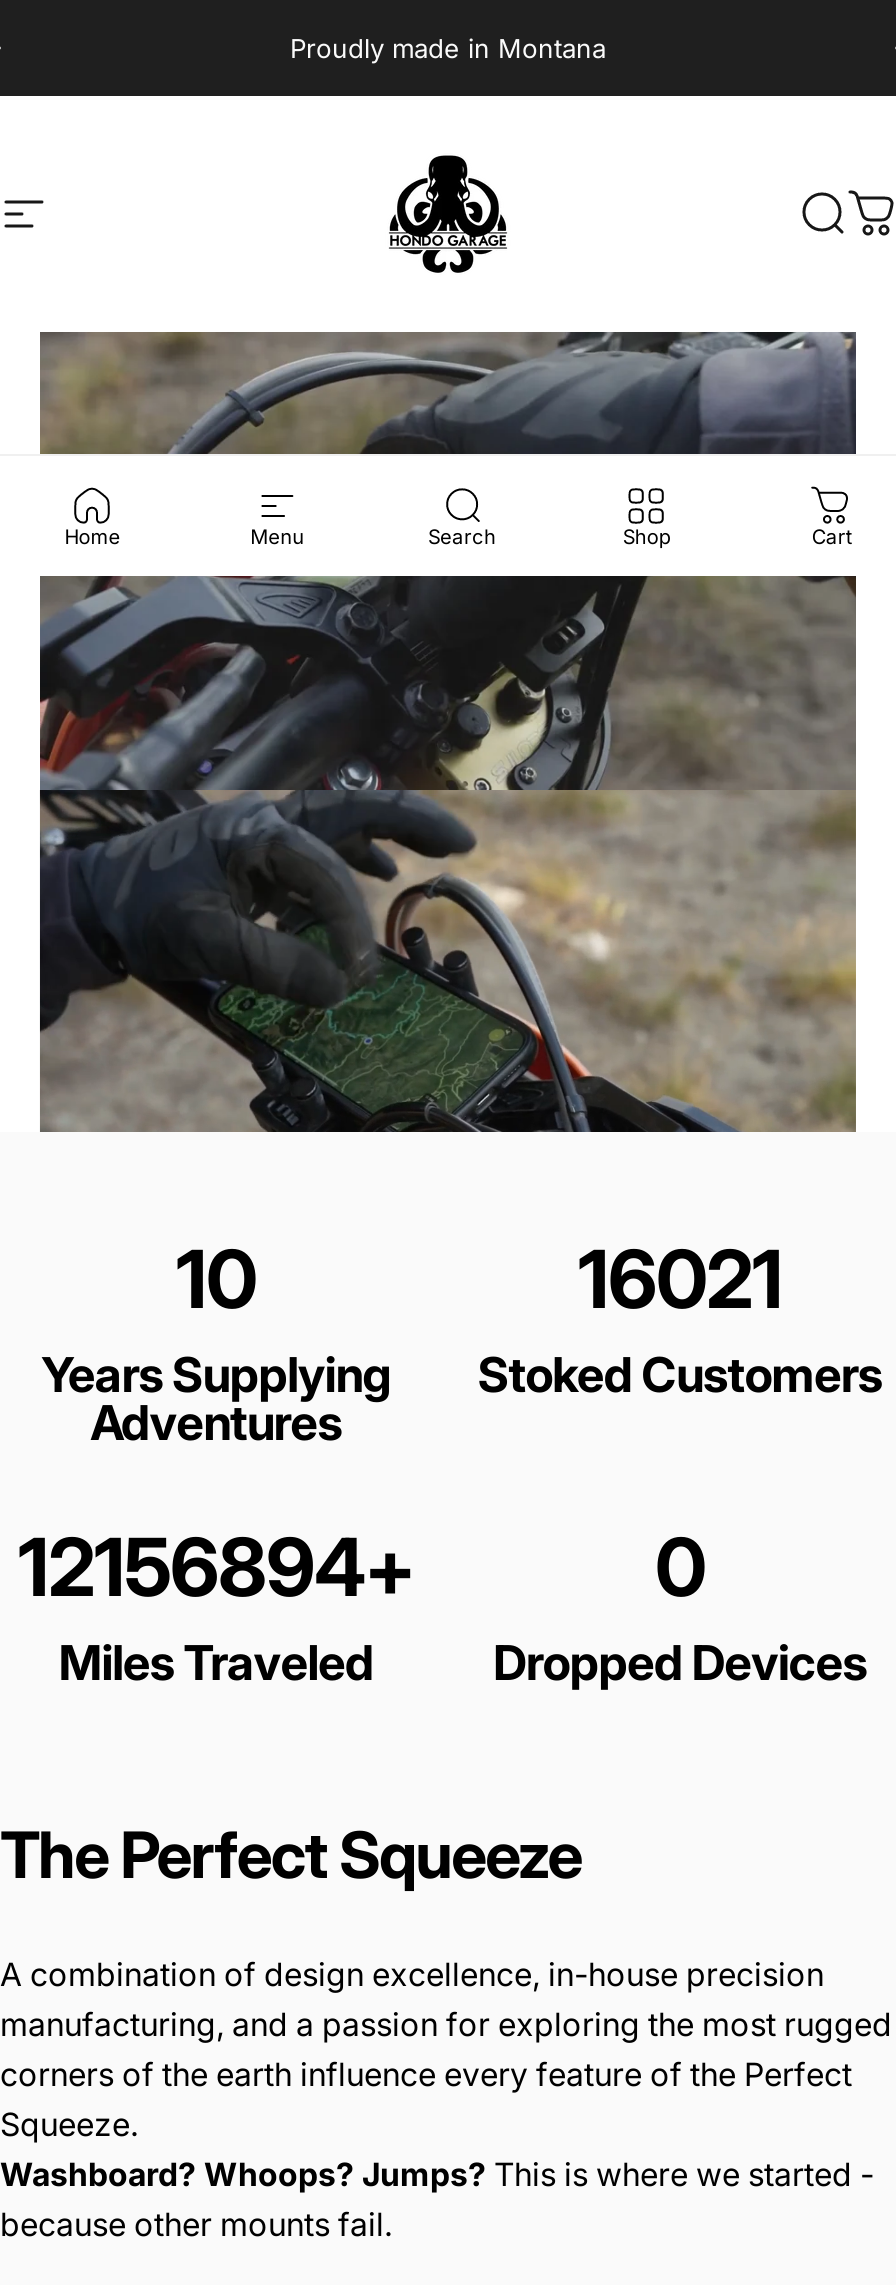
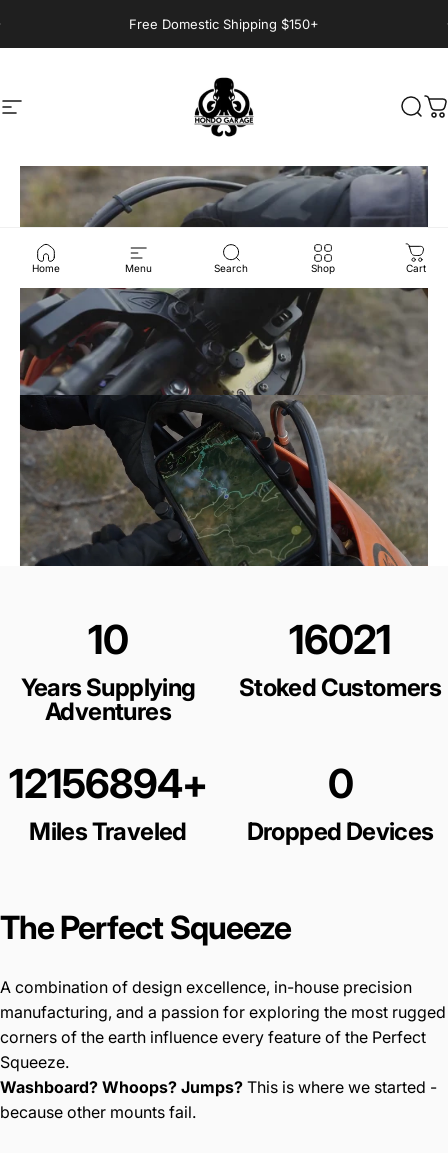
- Proudly made in Montana
+ Free Domestic Shipping $150+

- [image]
+ [image]
